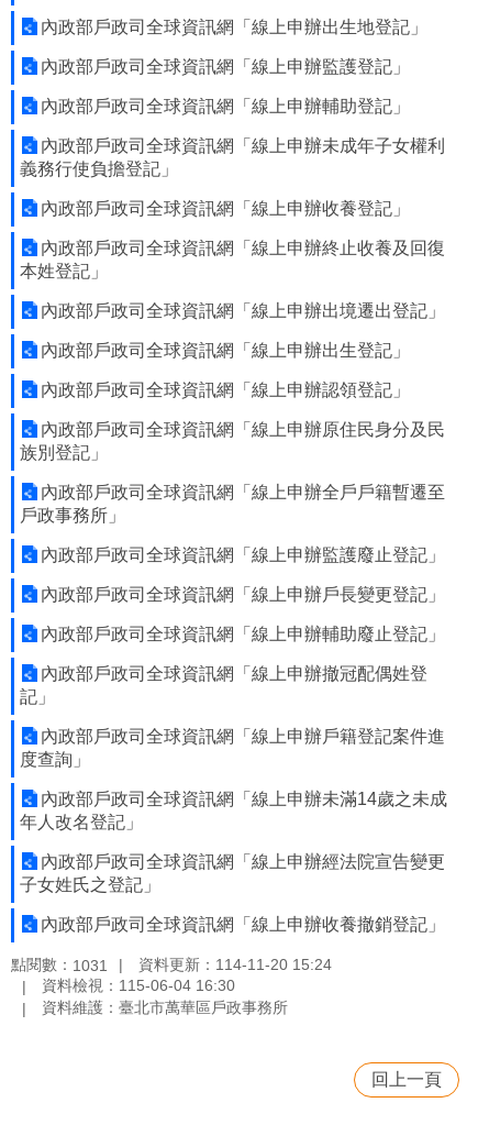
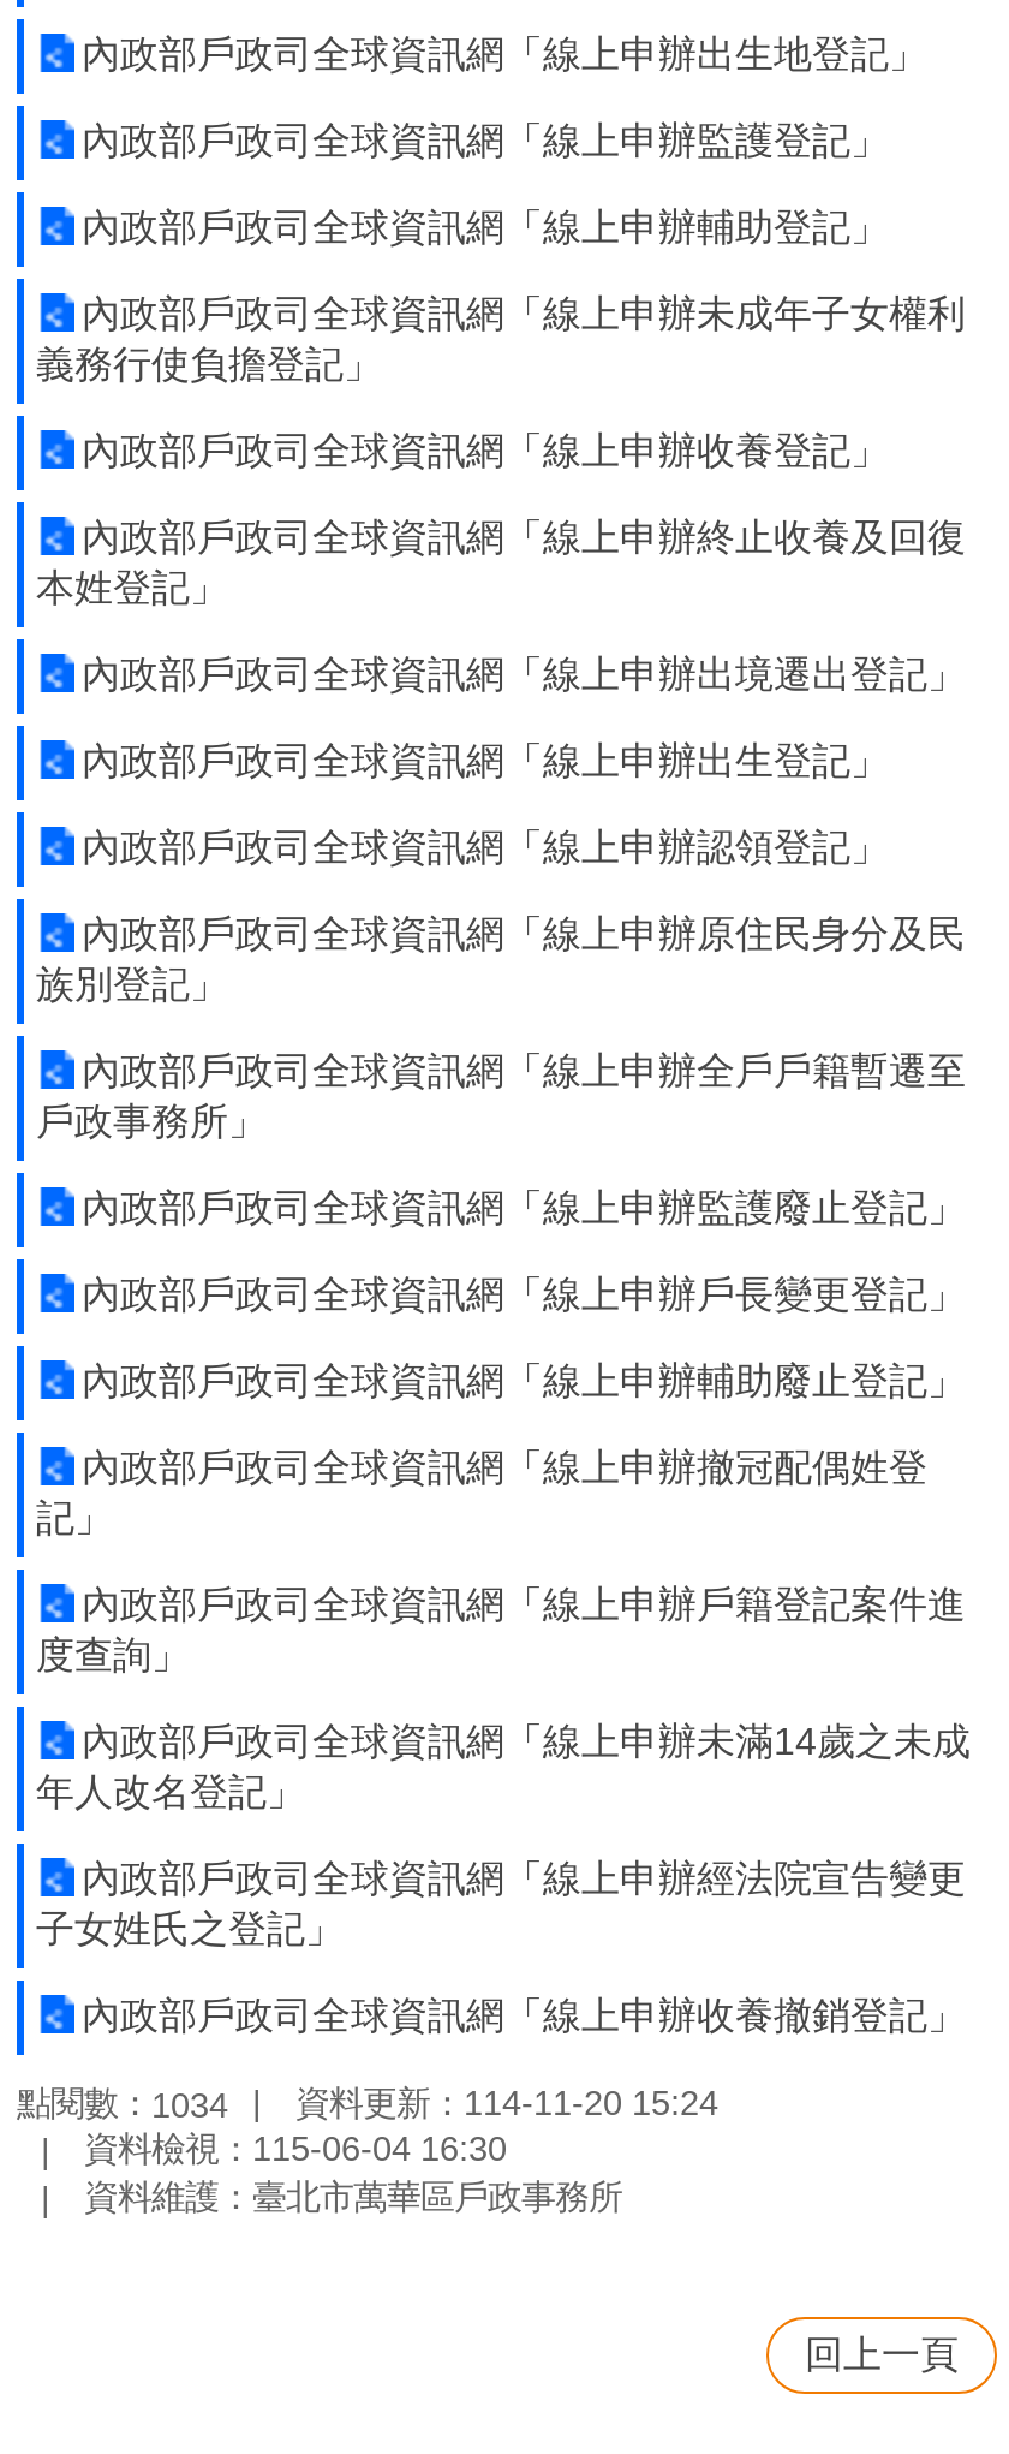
- 點閱數：1031 資料更新：114-11-20 15:24
+ 點閱數：1034 資料更新：114-11-20 15:24
